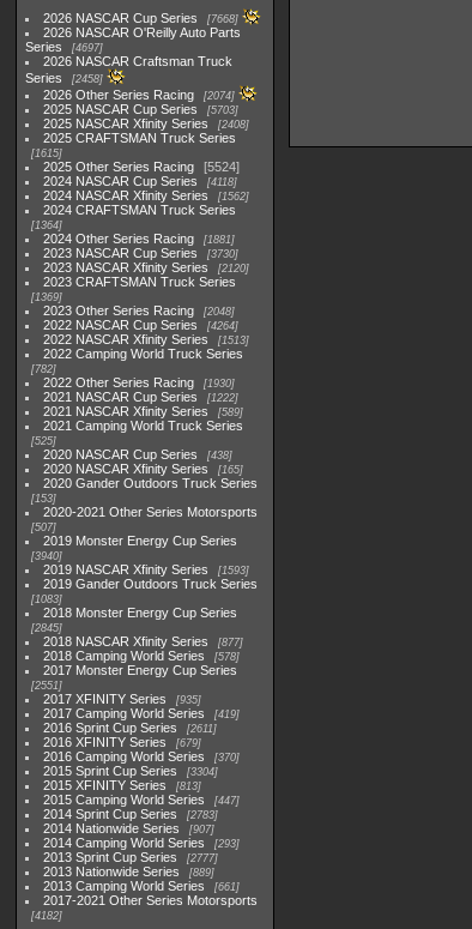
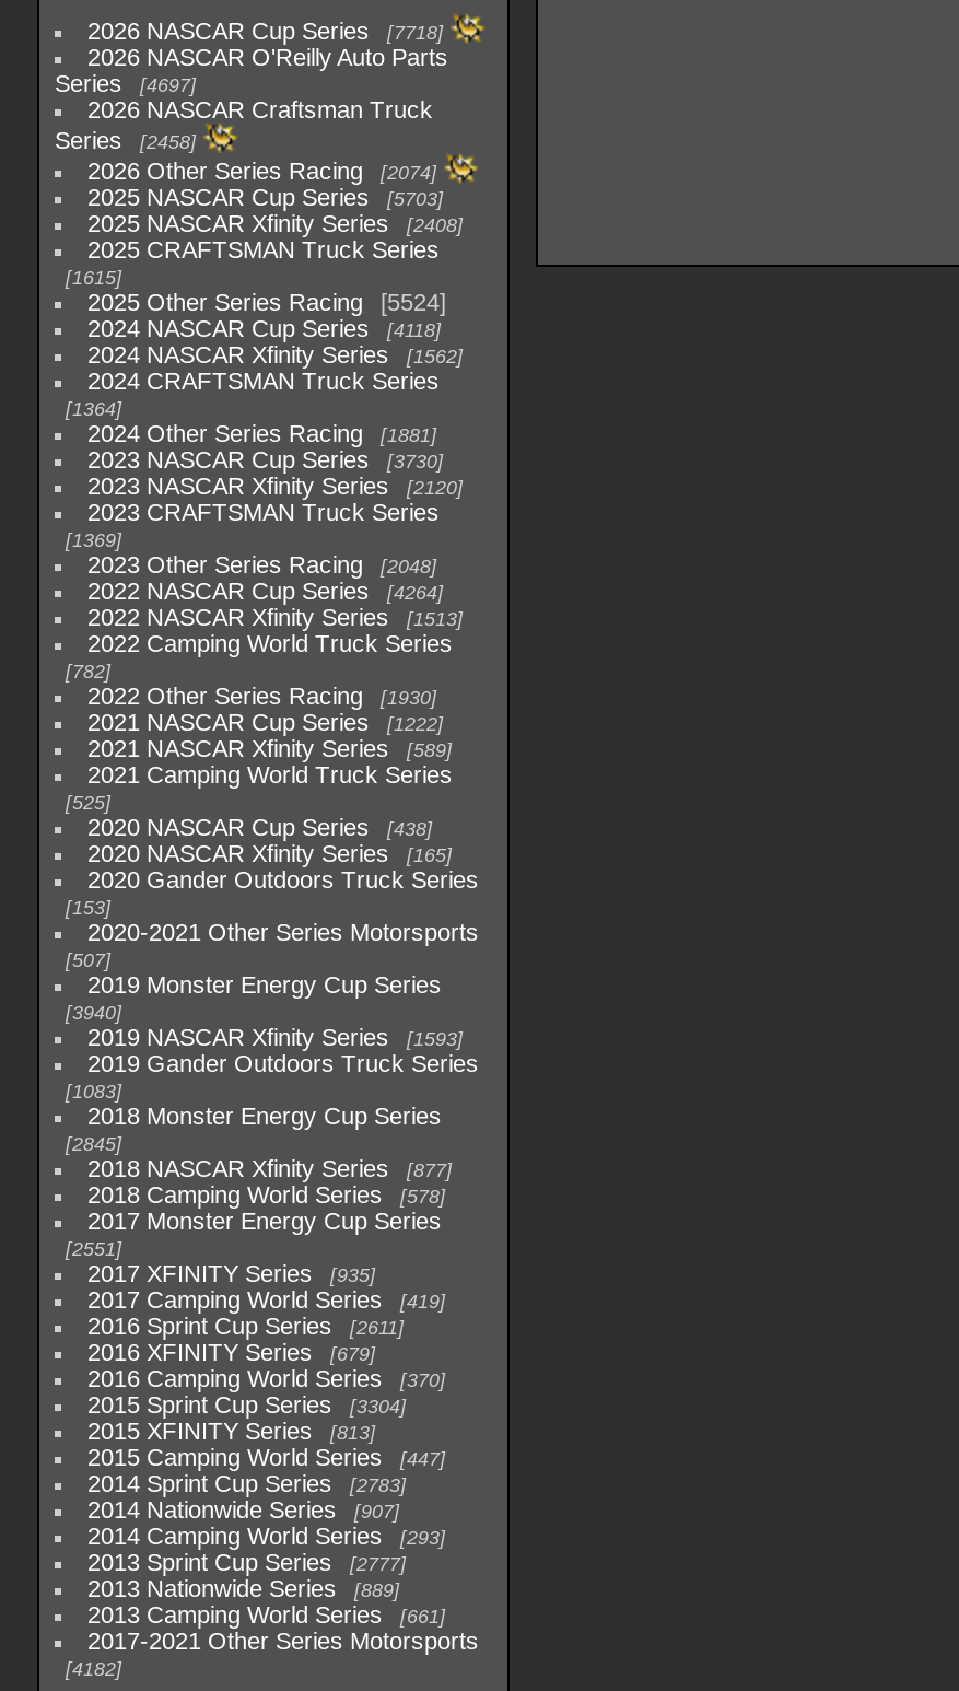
- 2026 NASCAR Cup Series 7668
+ 2026 NASCAR Cup Series 7718
